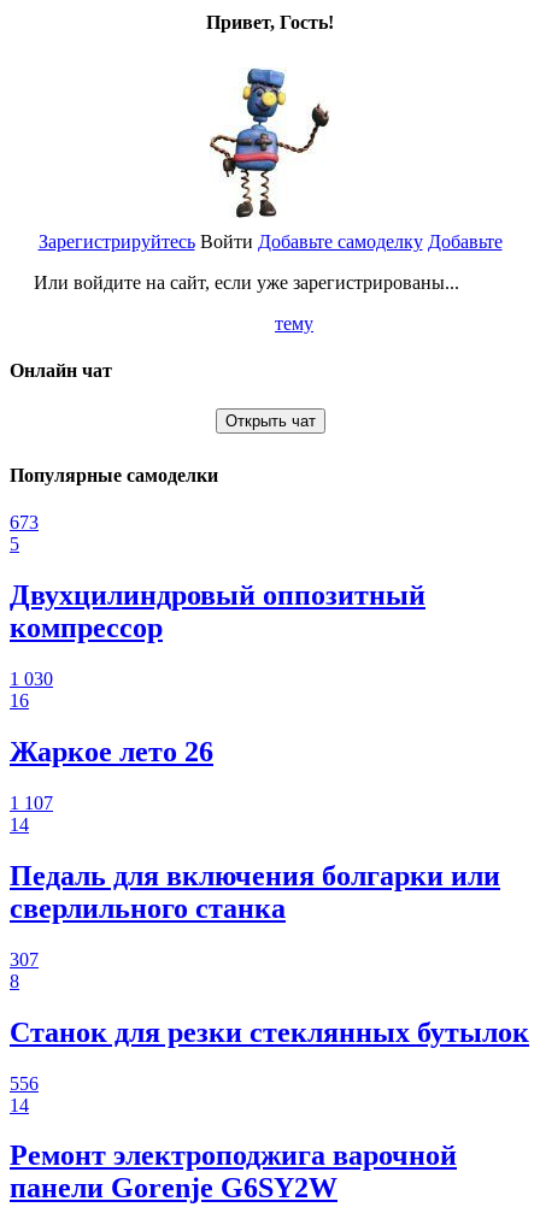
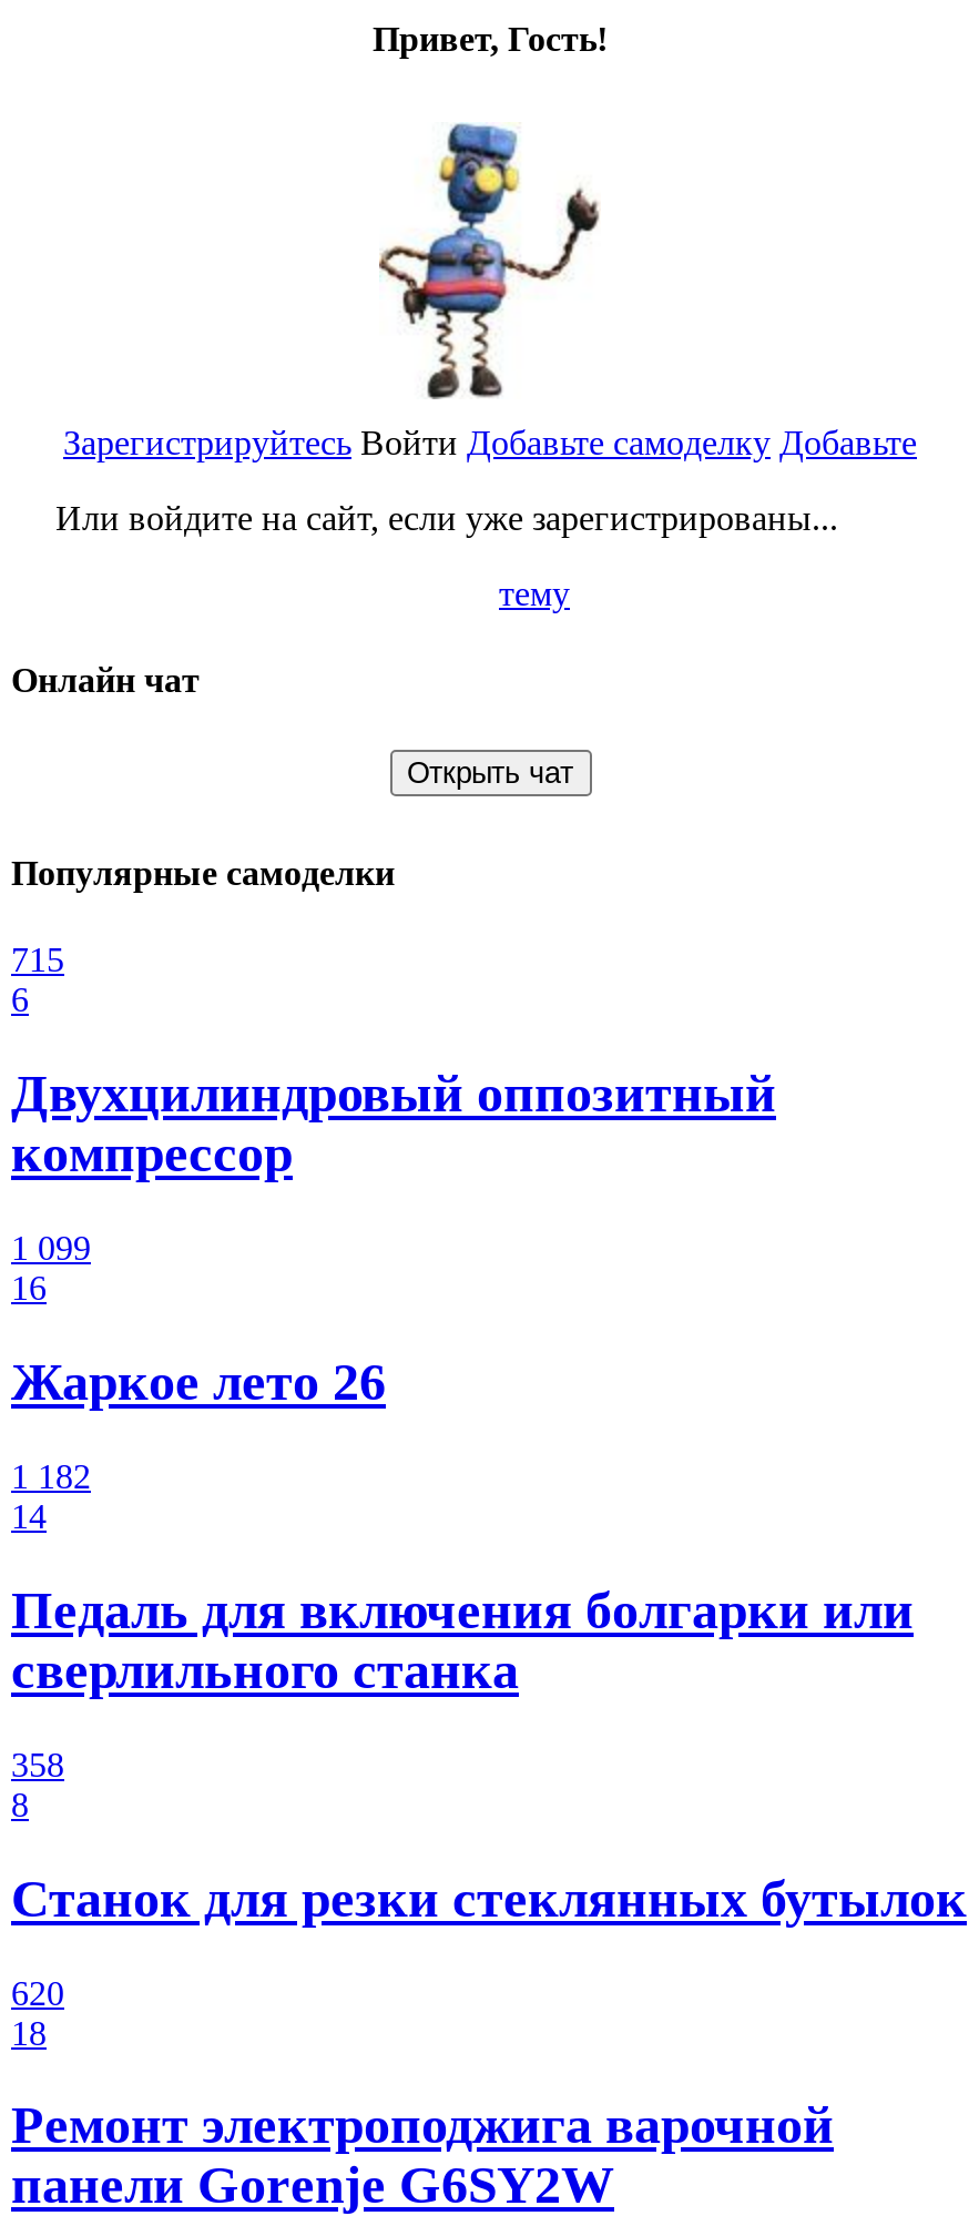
- 673
+ 715

- 5
+ 6

- 1 030
+ 1 099

- 1 107
+ 1 182

- 307
+ 358

- 556
+ 620

- 14
+ 18
